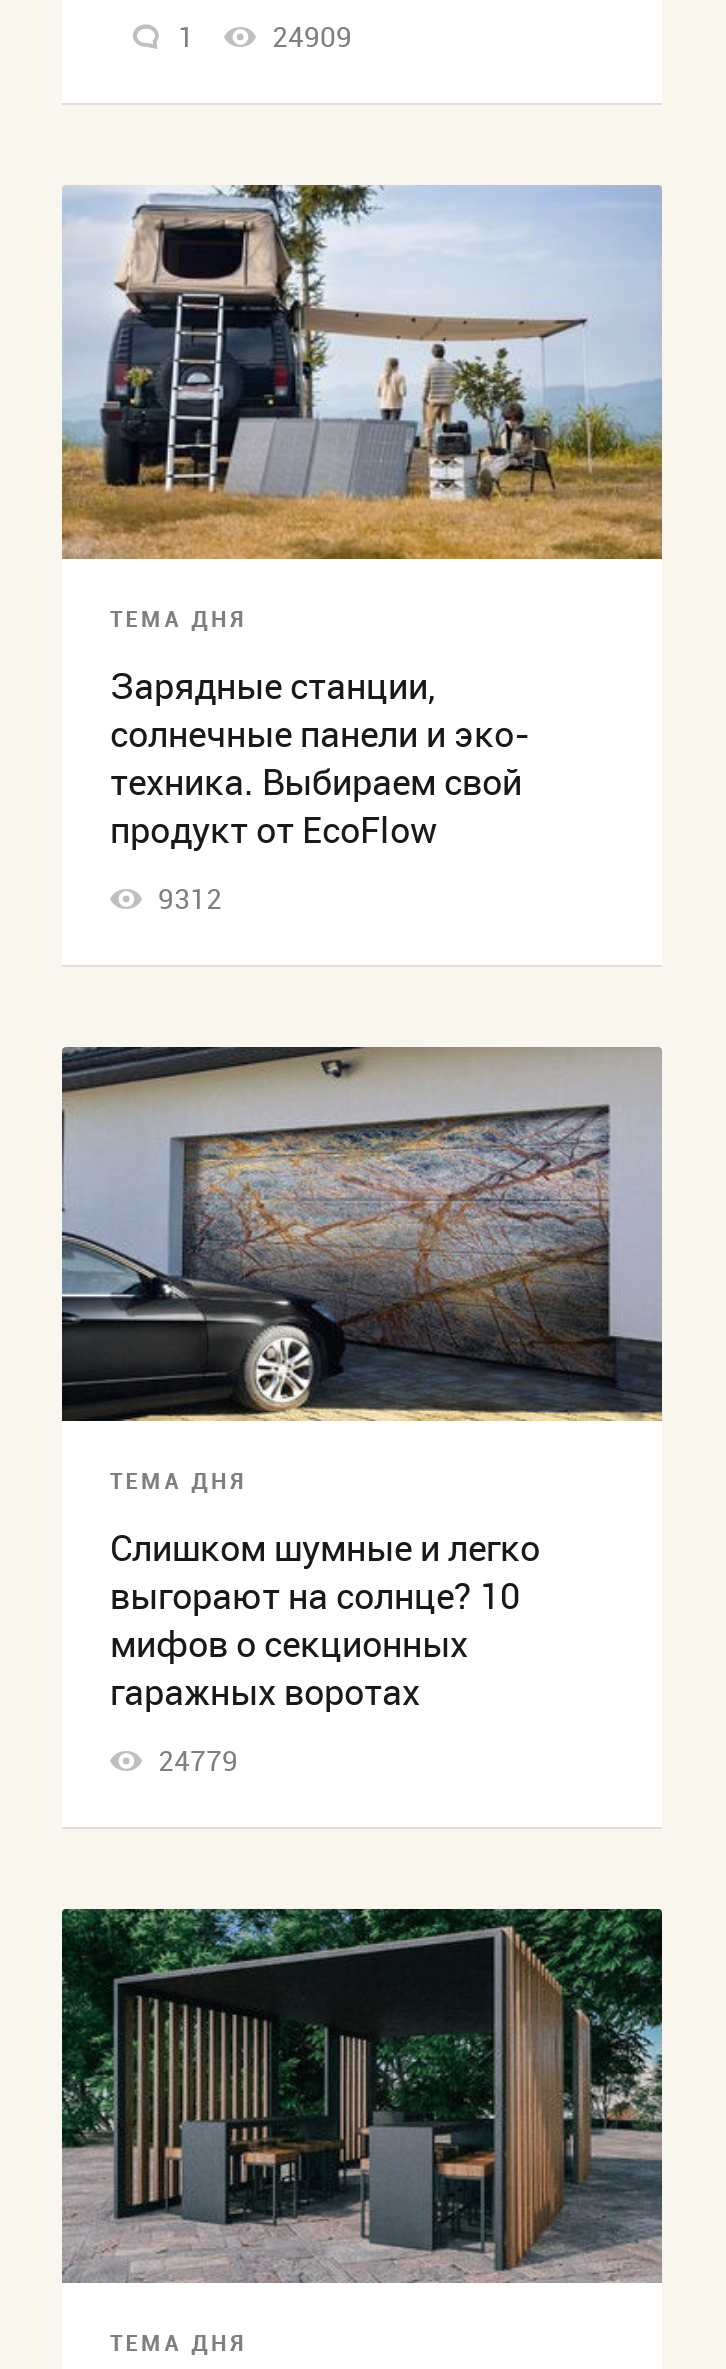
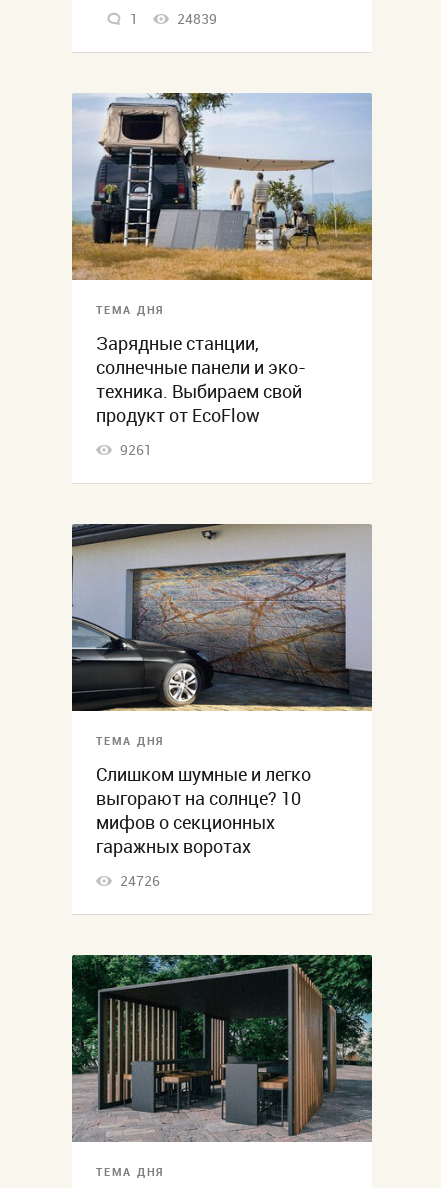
- 24909
+ 24839

- 9312
+ 9261

- 24779
+ 24726
